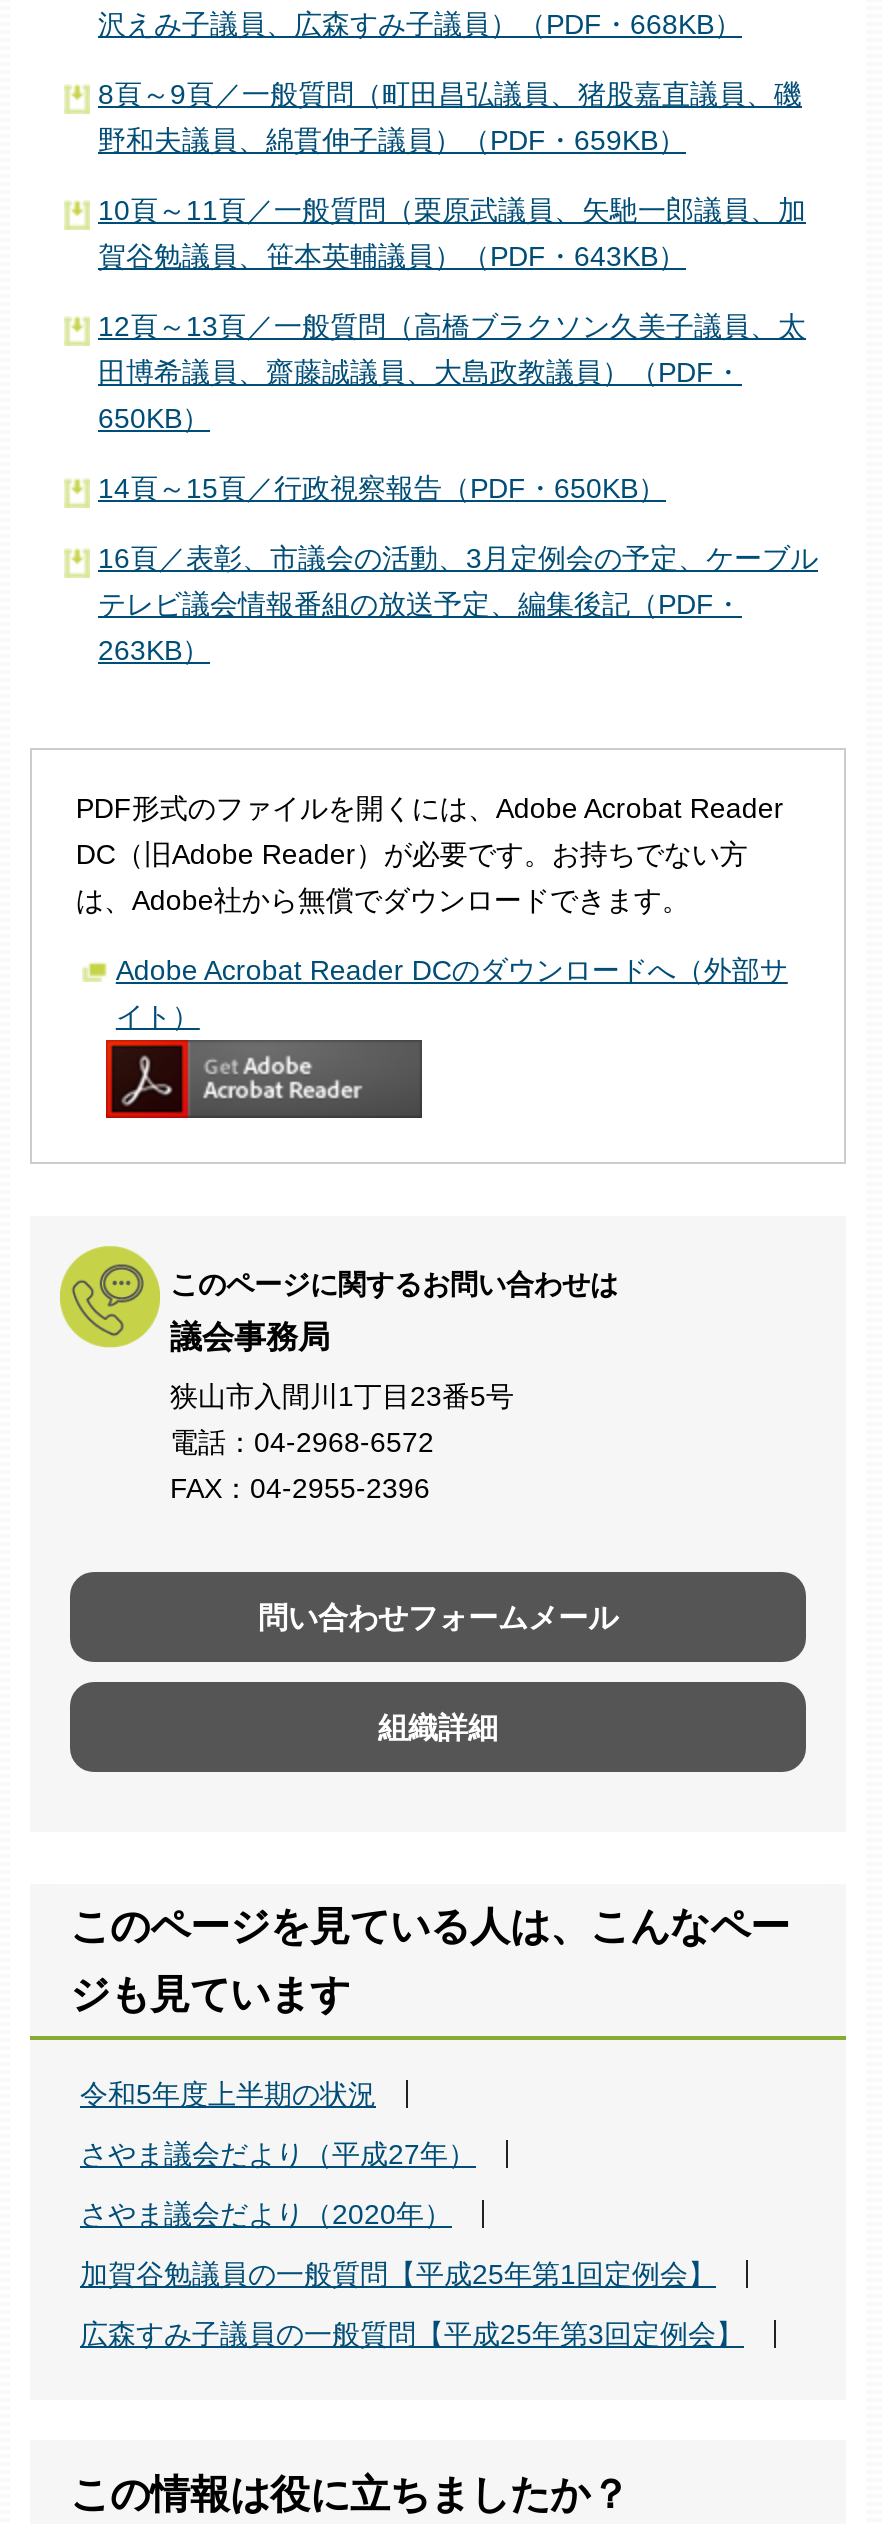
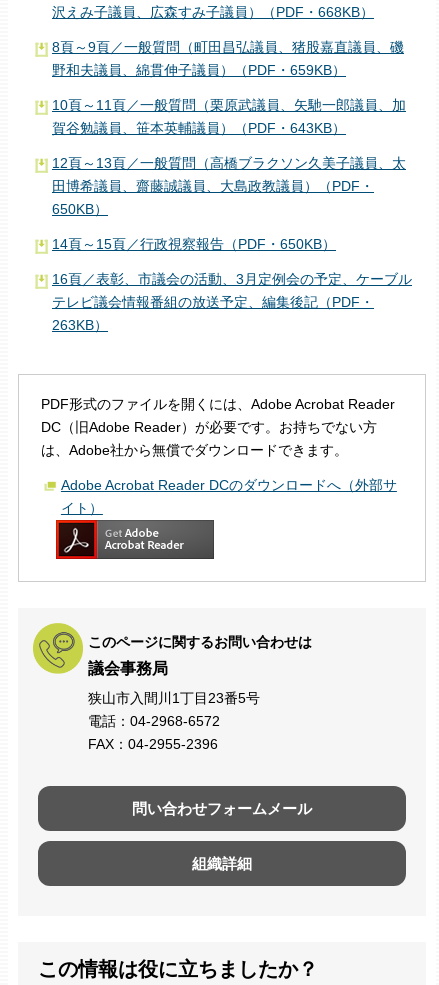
- このページを見ている人は、こんなペー
- ジも見ています
- 令和5年度上半期の状況
- さやま議会だより（平成27年）
- さやま議会だより（2020年）
- 加賀谷勉議員の一般質問【平成25年第1回定例会】
- 広森すみ子議員の一般質問【平成25年第3回定例会】
